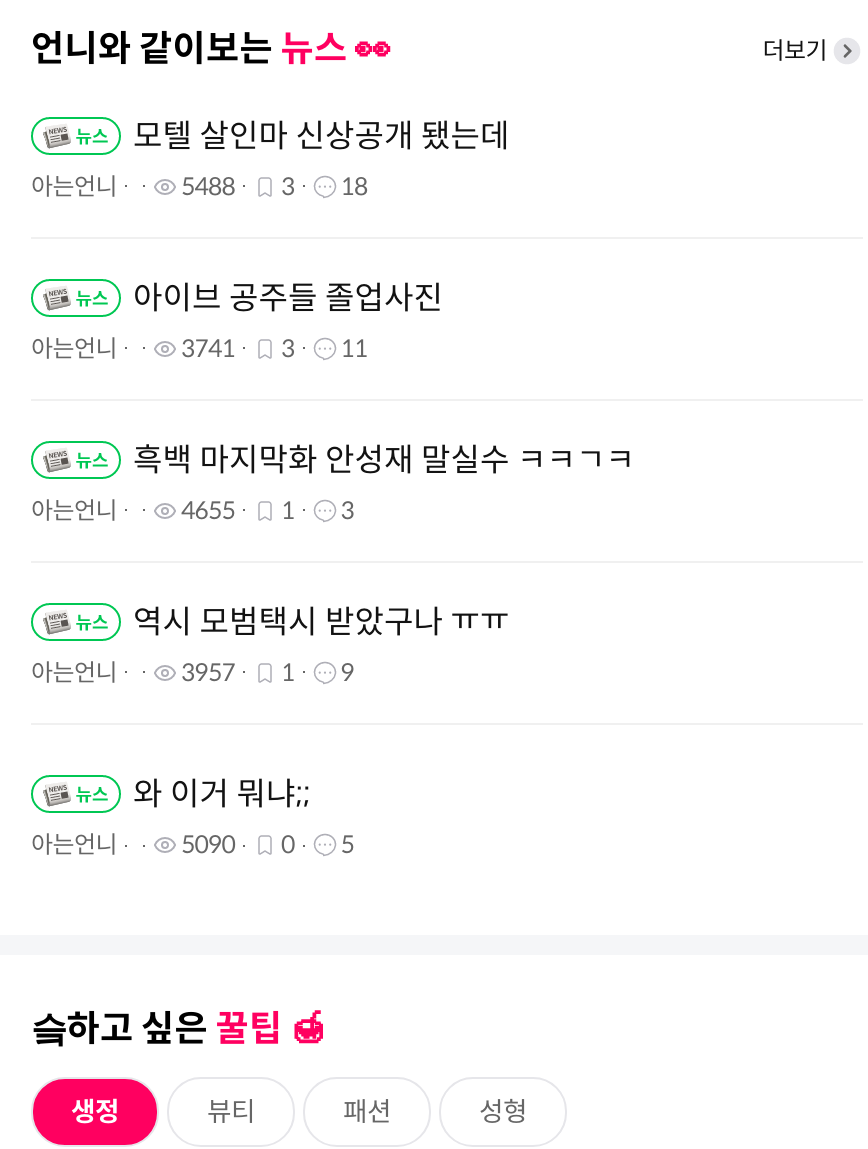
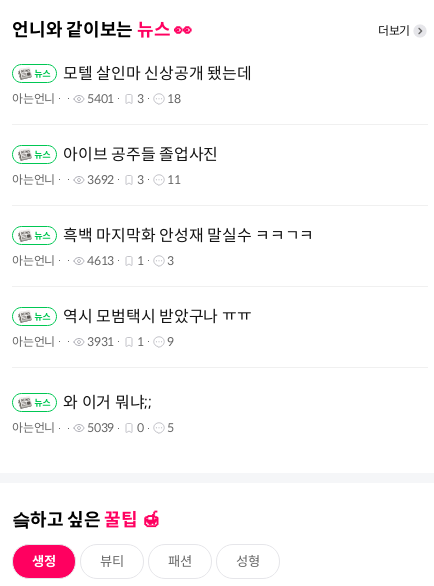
- 5488 3 18
+ 5401 3 18

- 3741 3 11
+ 3692 3 11

- 4655 1 3
+ 4613 1 3

- 3957 1 9
+ 3931 1 9

- 5090 0 5
+ 5039 0 5
